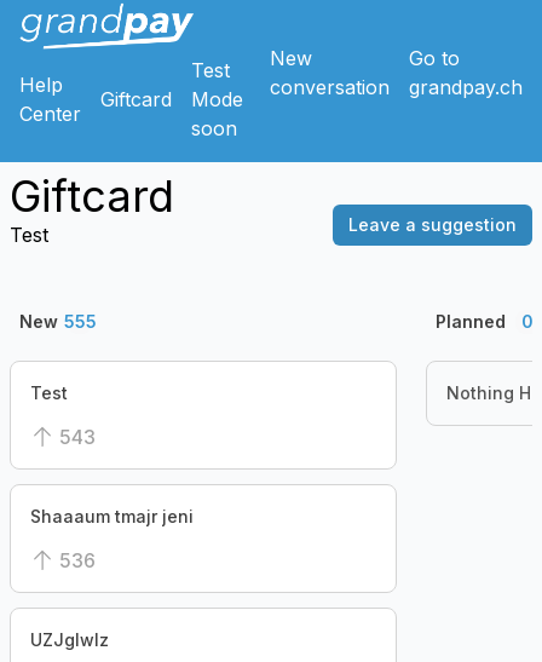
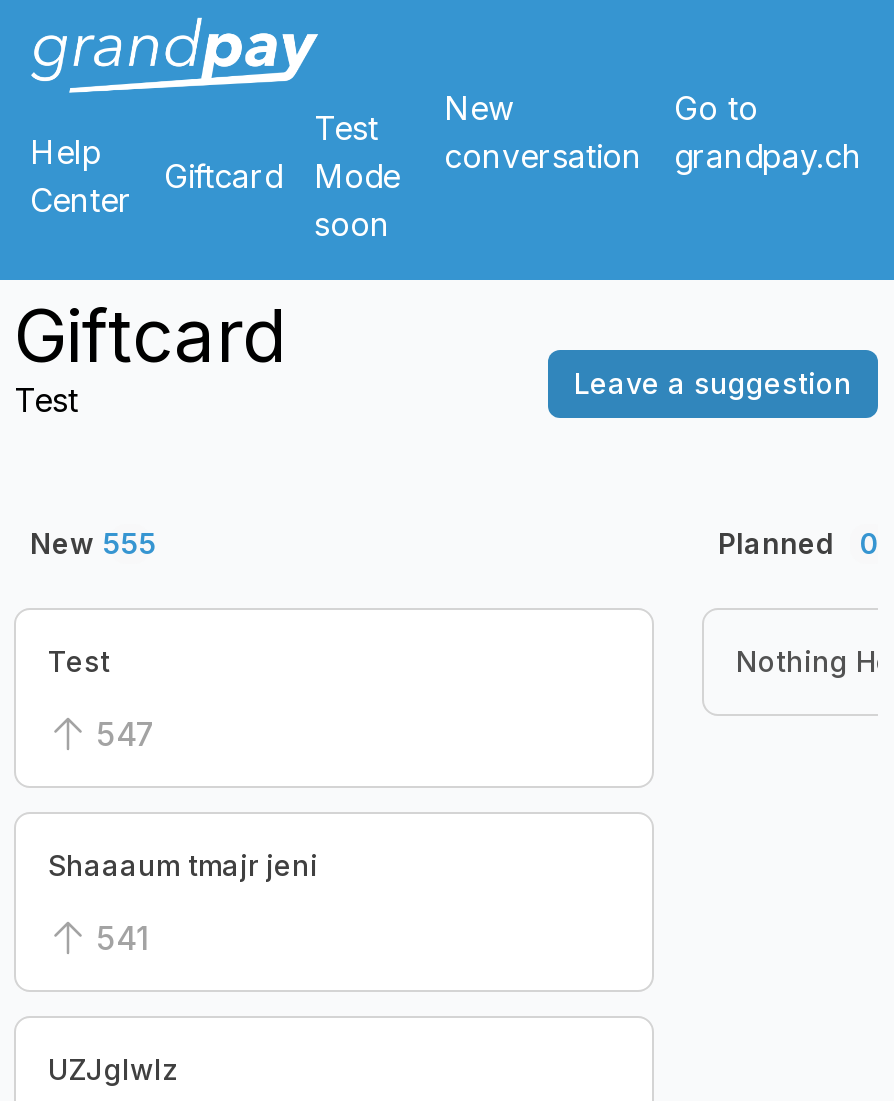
- 543
+ 547

- 536
+ 541
